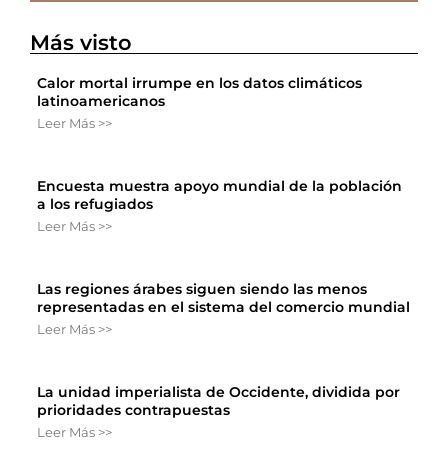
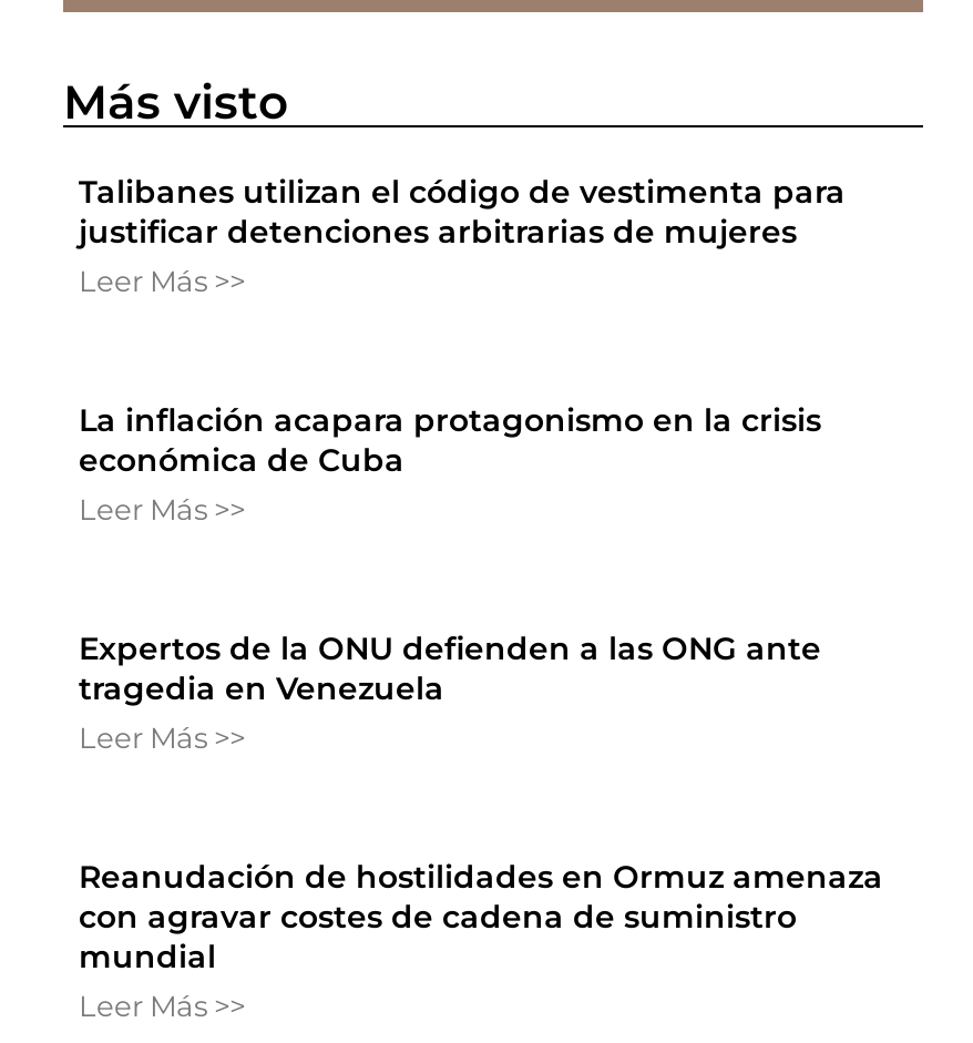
- Calor mortal irrumpe en los datos climáticos
- latinoamericanos
+ Talibanes utilizan el código de vestimenta para
+ justificar detenciones arbitrarias de mujeres

- Encuesta muestra apoyo mundial de la población
- a los refugiados
+ La inflación acapara protagonismo en la crisis
+ económica de Cuba

- Las regiones árabes siguen siendo las menos
- representadas en el sistema del comercio mundial
+ Expertos de la ONU defienden a las ONG ante
+ tragedia en Venezuela

- La unidad imperialista de Occidente, dividida por
- prioridades contrapuestas
+ Reanudación de hostilidades en Ormuz amenaza
+ con agravar costes de cadena de suministro
+ mundial
